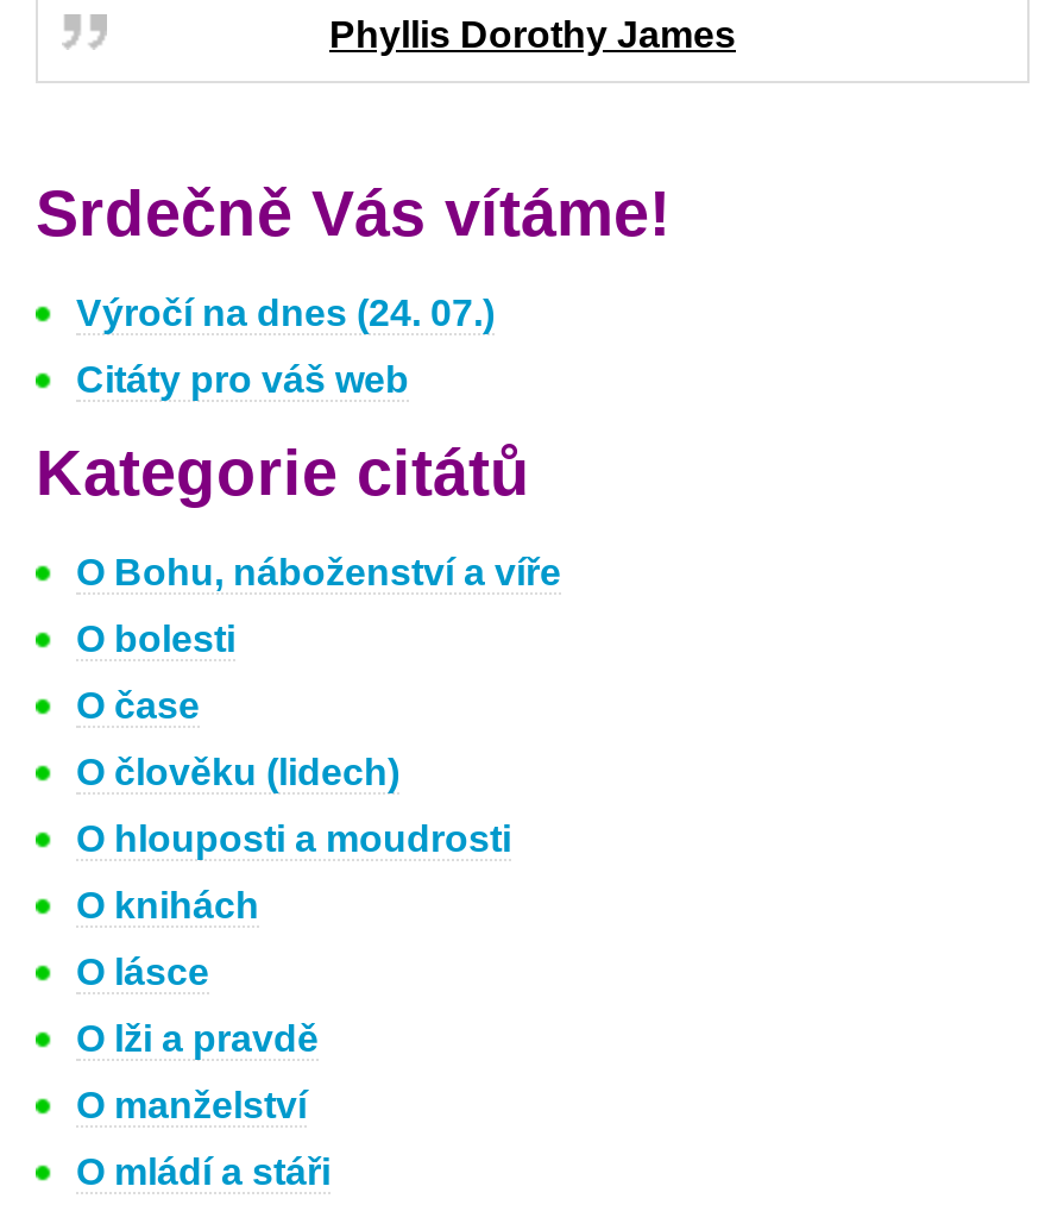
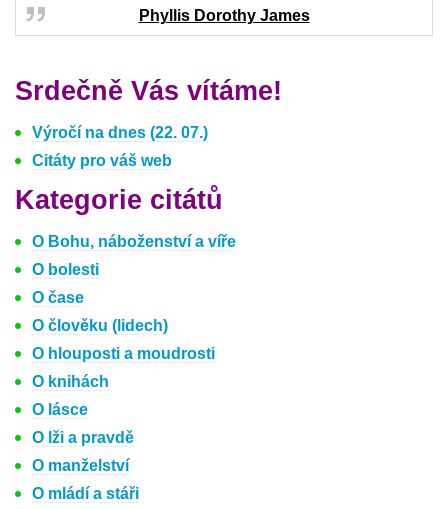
- Výročí na dnes (24. 07.)
+ Výročí na dnes (22. 07.)
